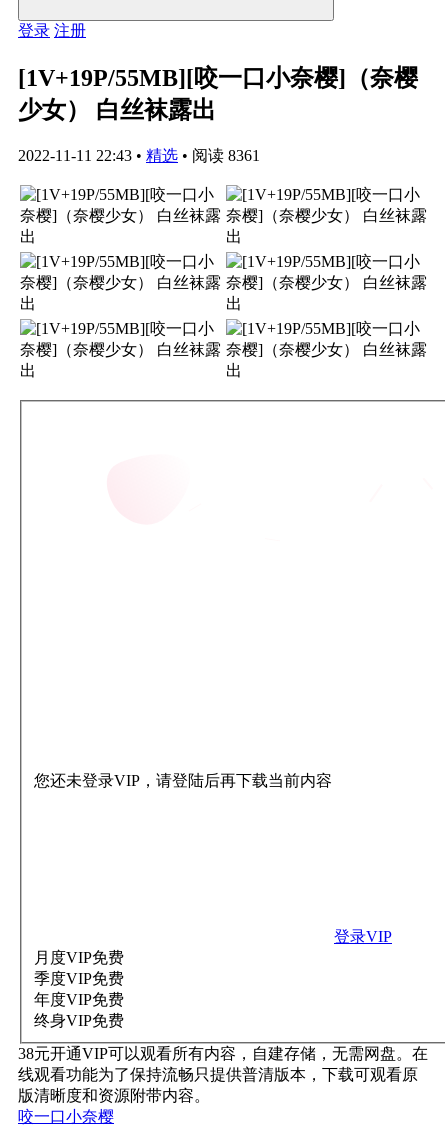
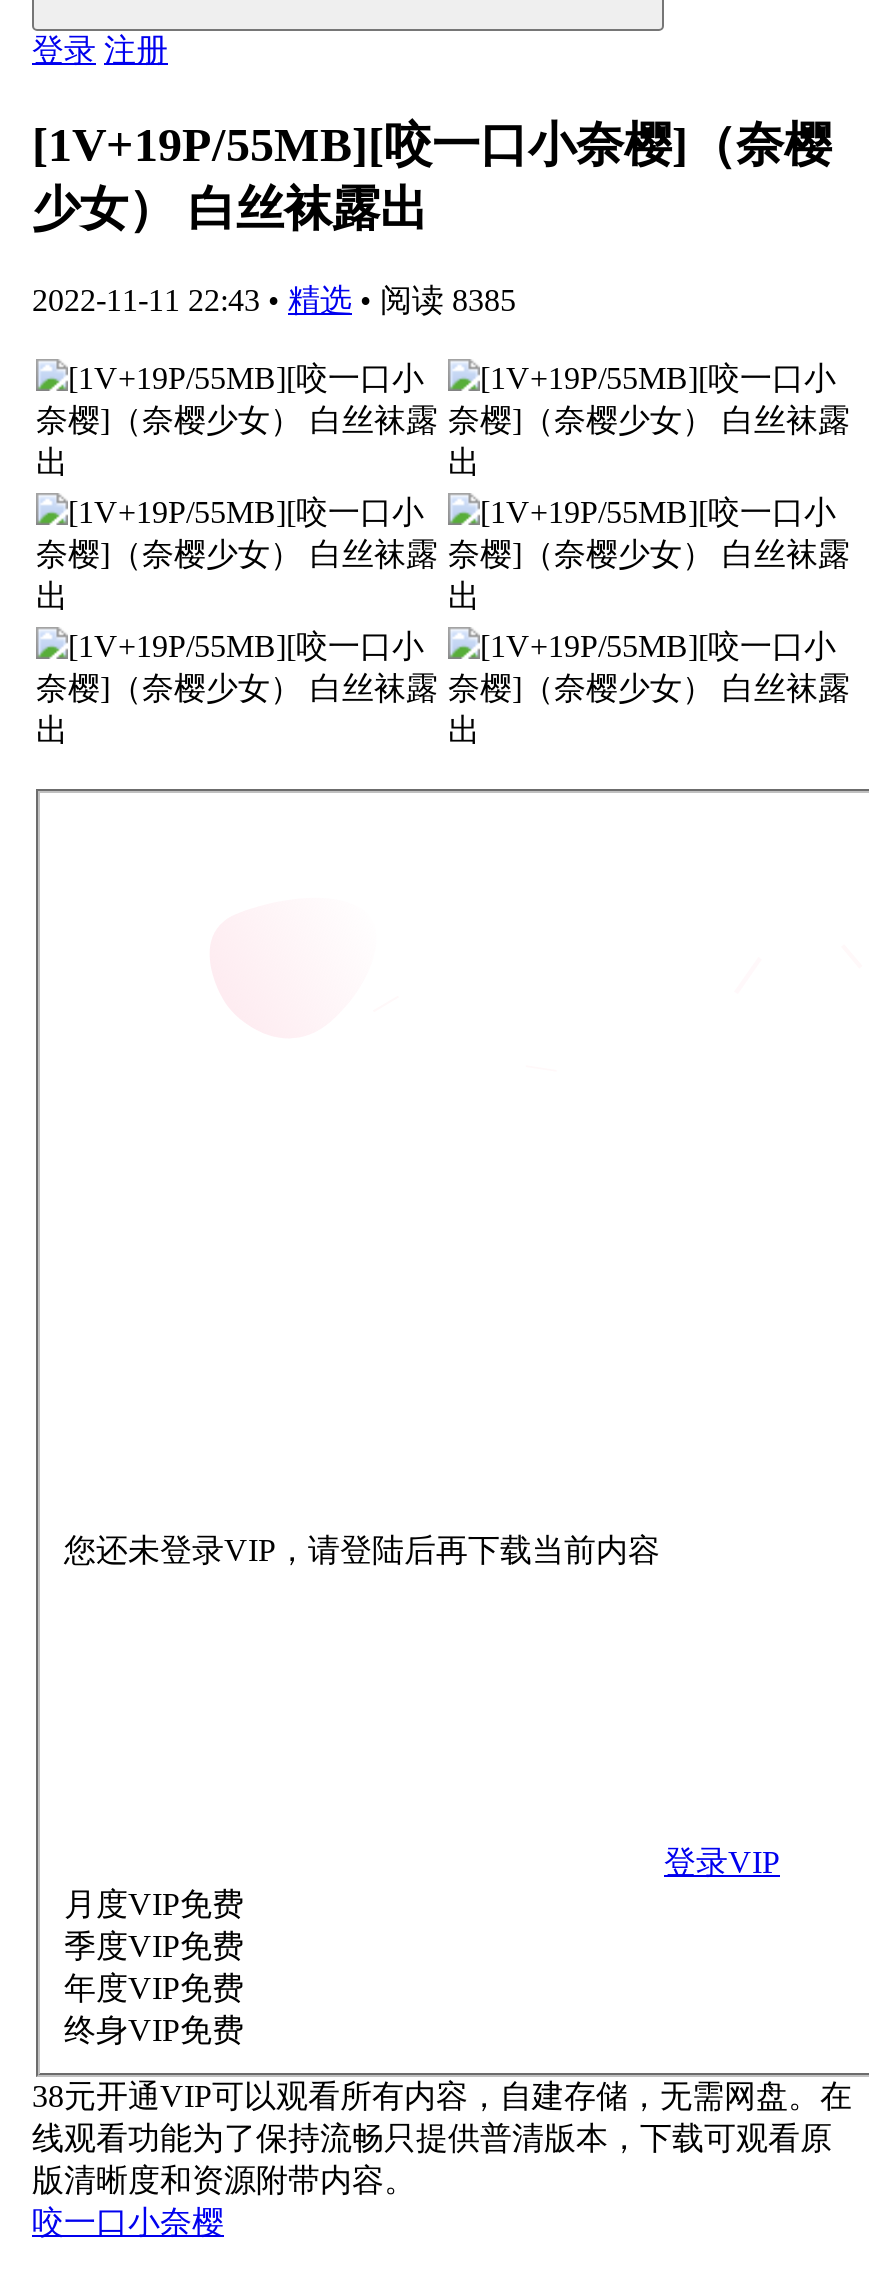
- 2022-11-11 22:43 • 精选 • 阅读 8361
+ 2022-11-11 22:43 • 精选 • 阅读 8385
